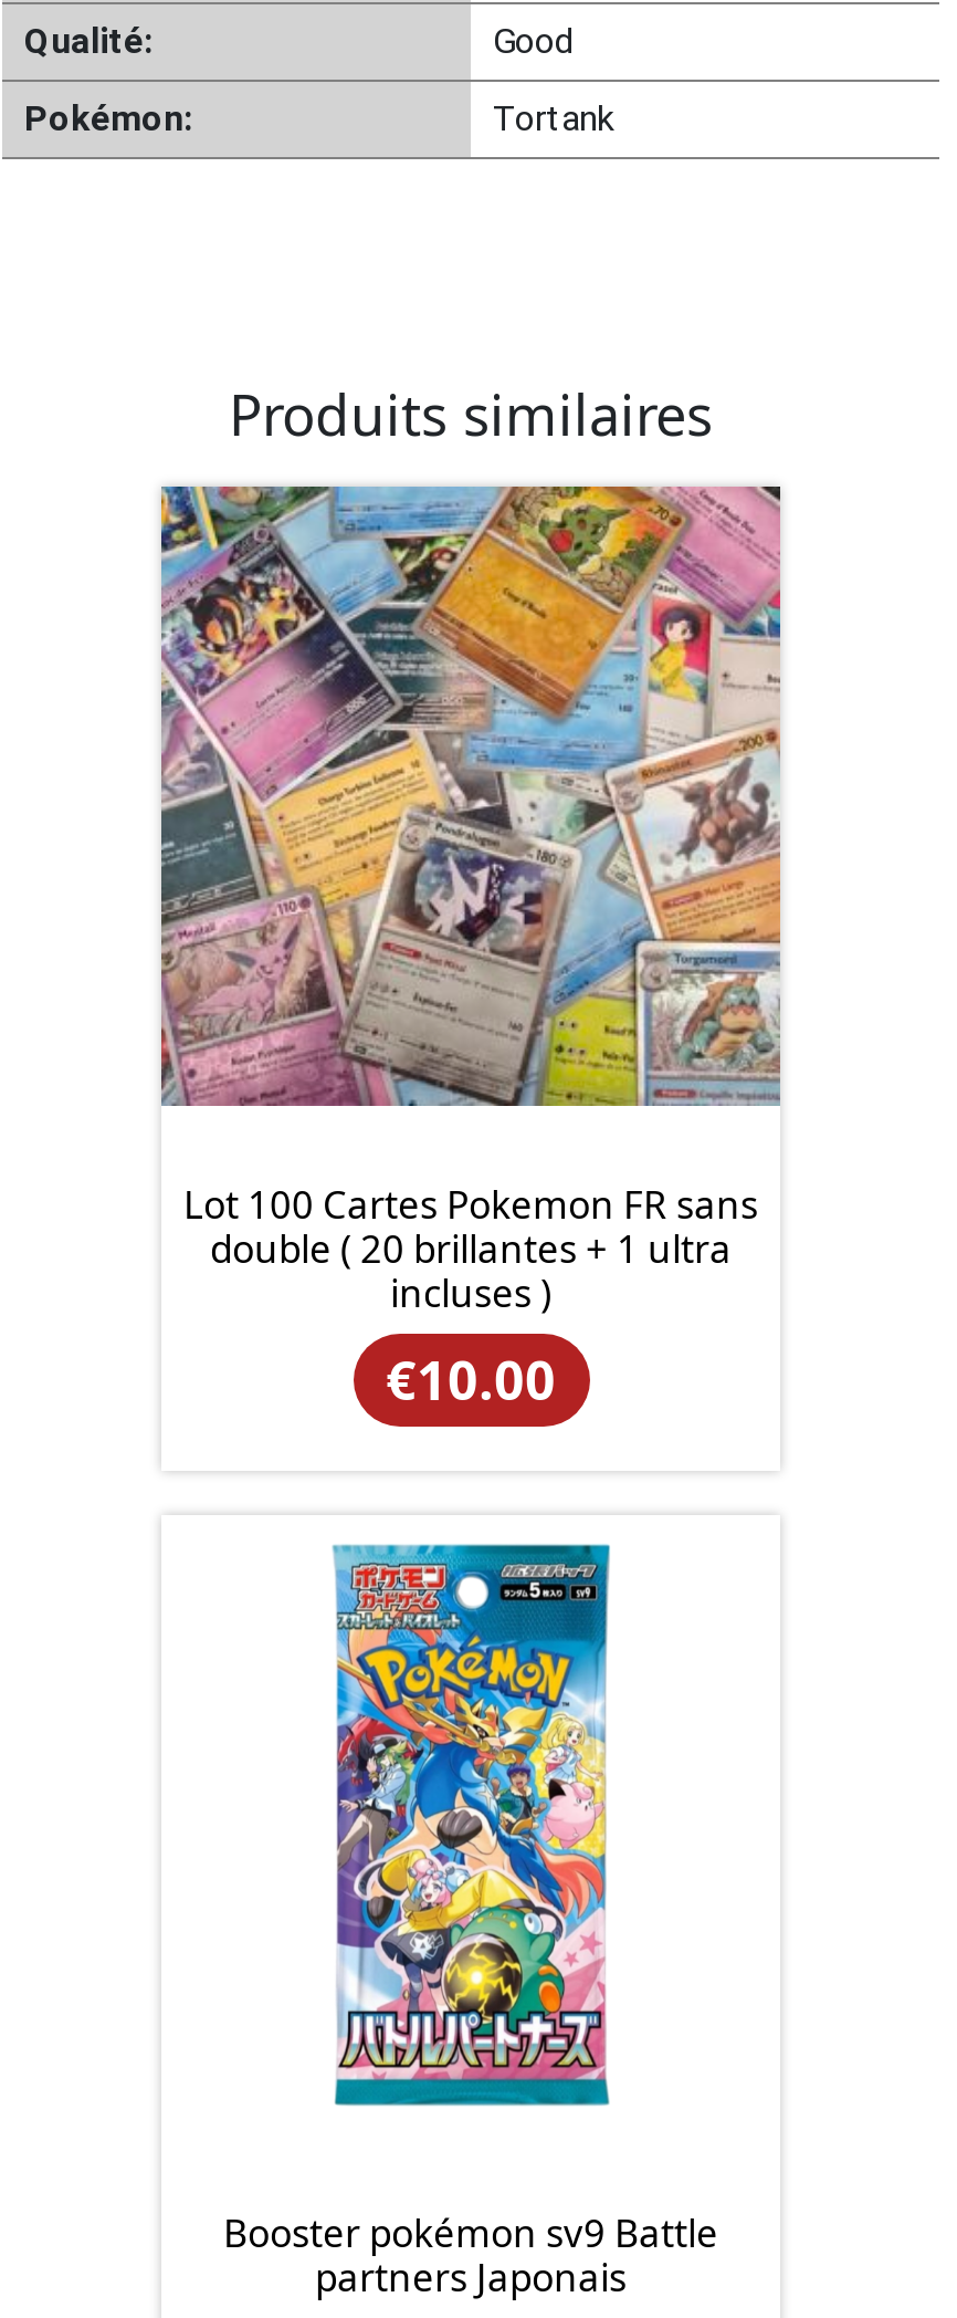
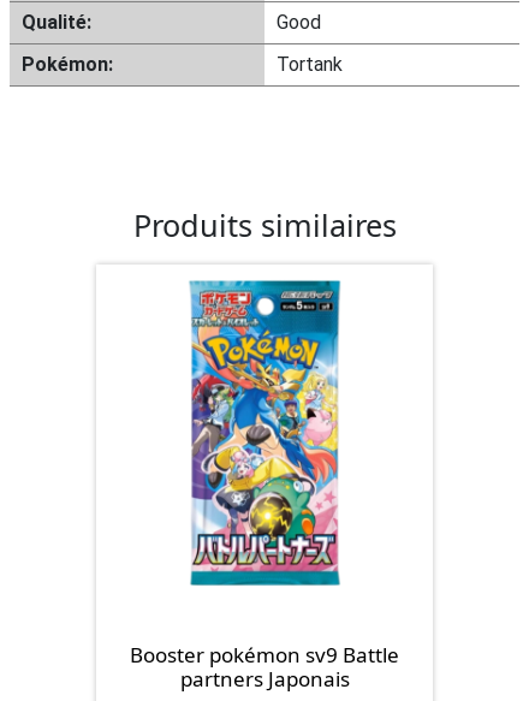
- [image]
- Lot 100 Cartes Pokemon FR sans
- double ( 20 brillantes + 1 ultra
- incluses )
- €10.00
